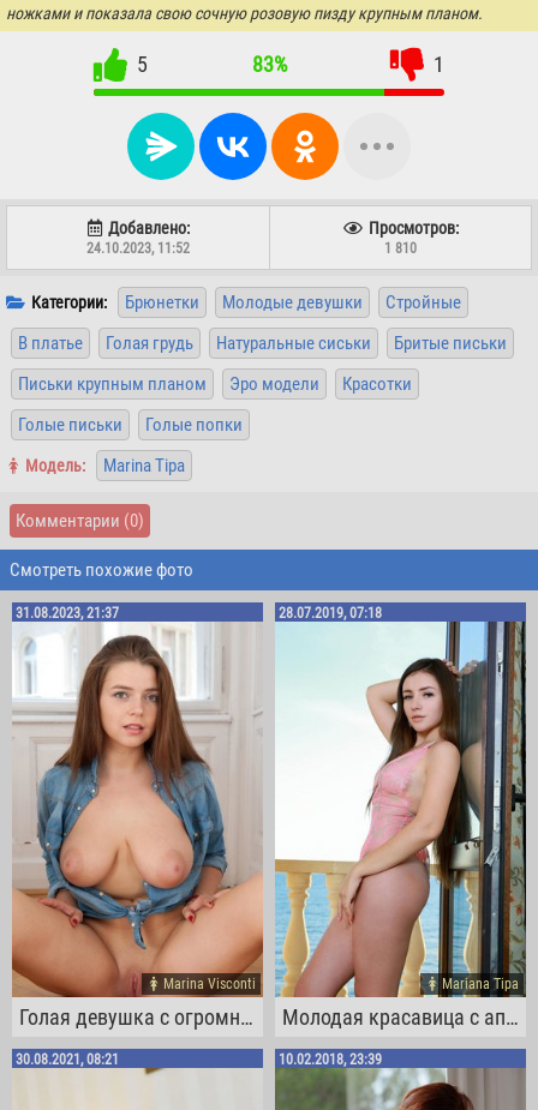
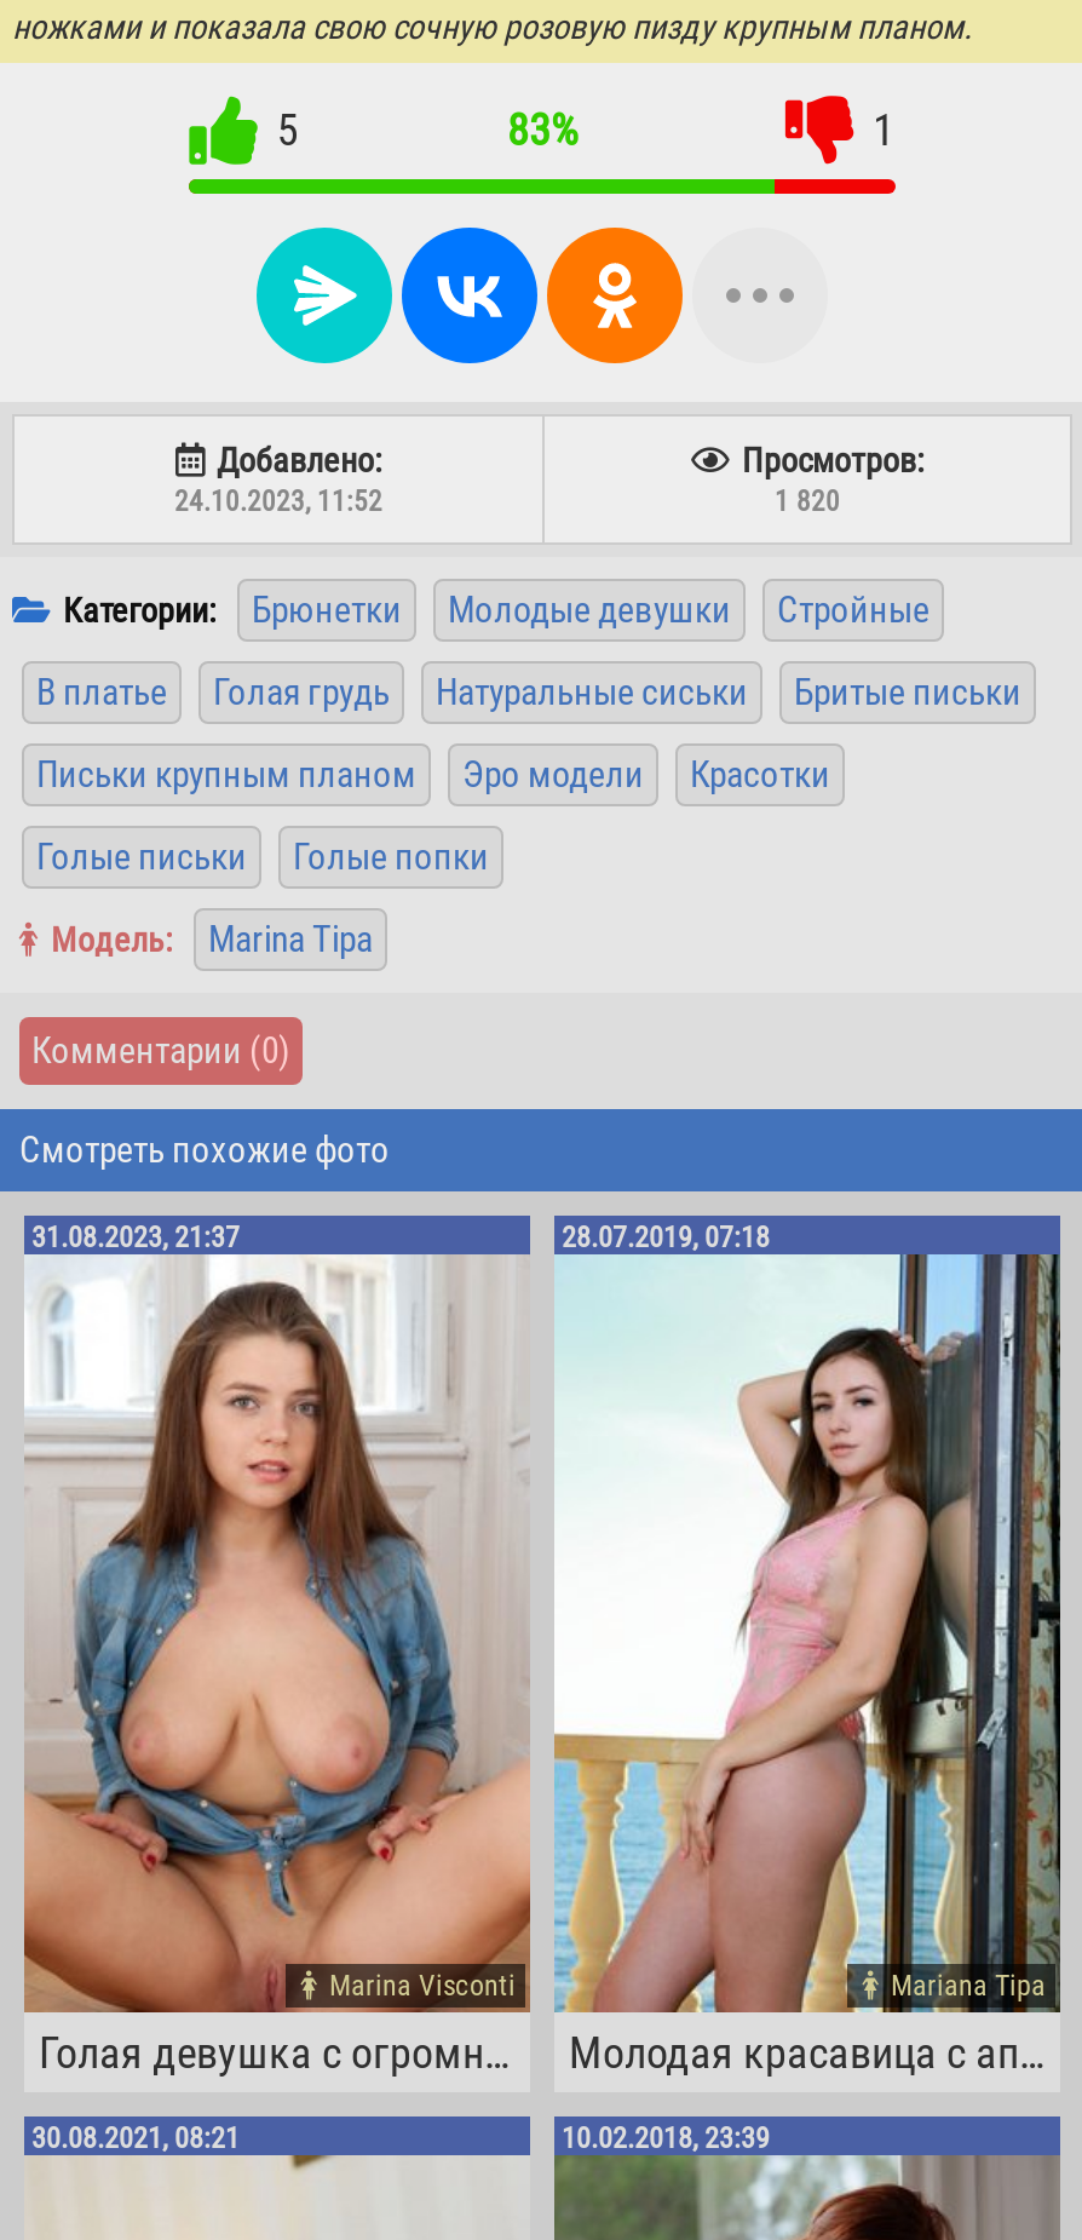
- 1 810
+ 1 820
